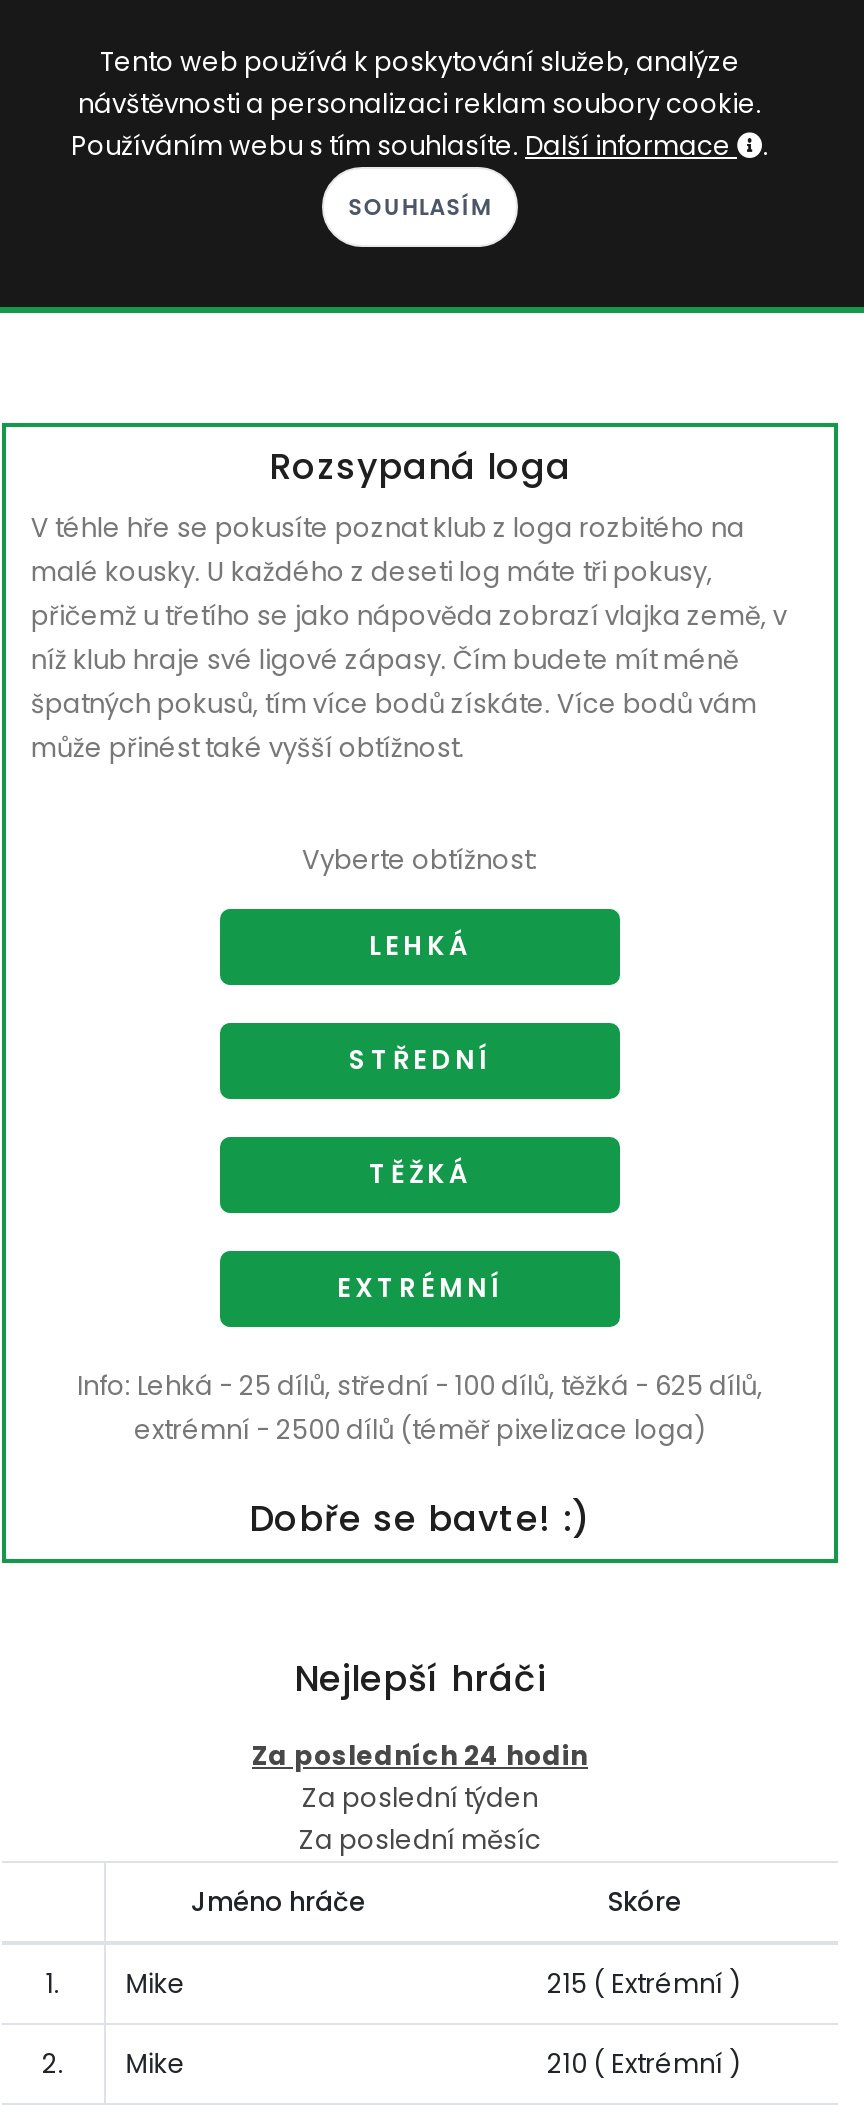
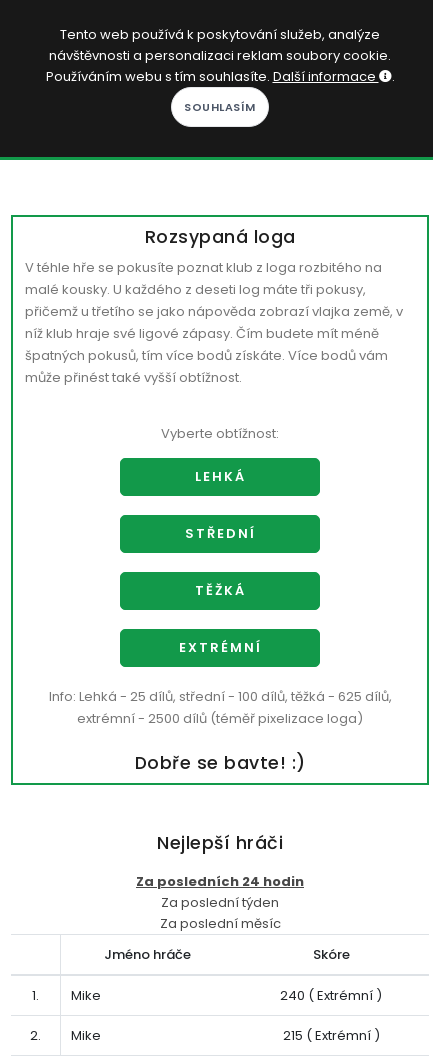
- 215 ( Extrémní )
+ 240 ( Extrémní )

- 210 ( Extrémní )
+ 215 ( Extrémní )
